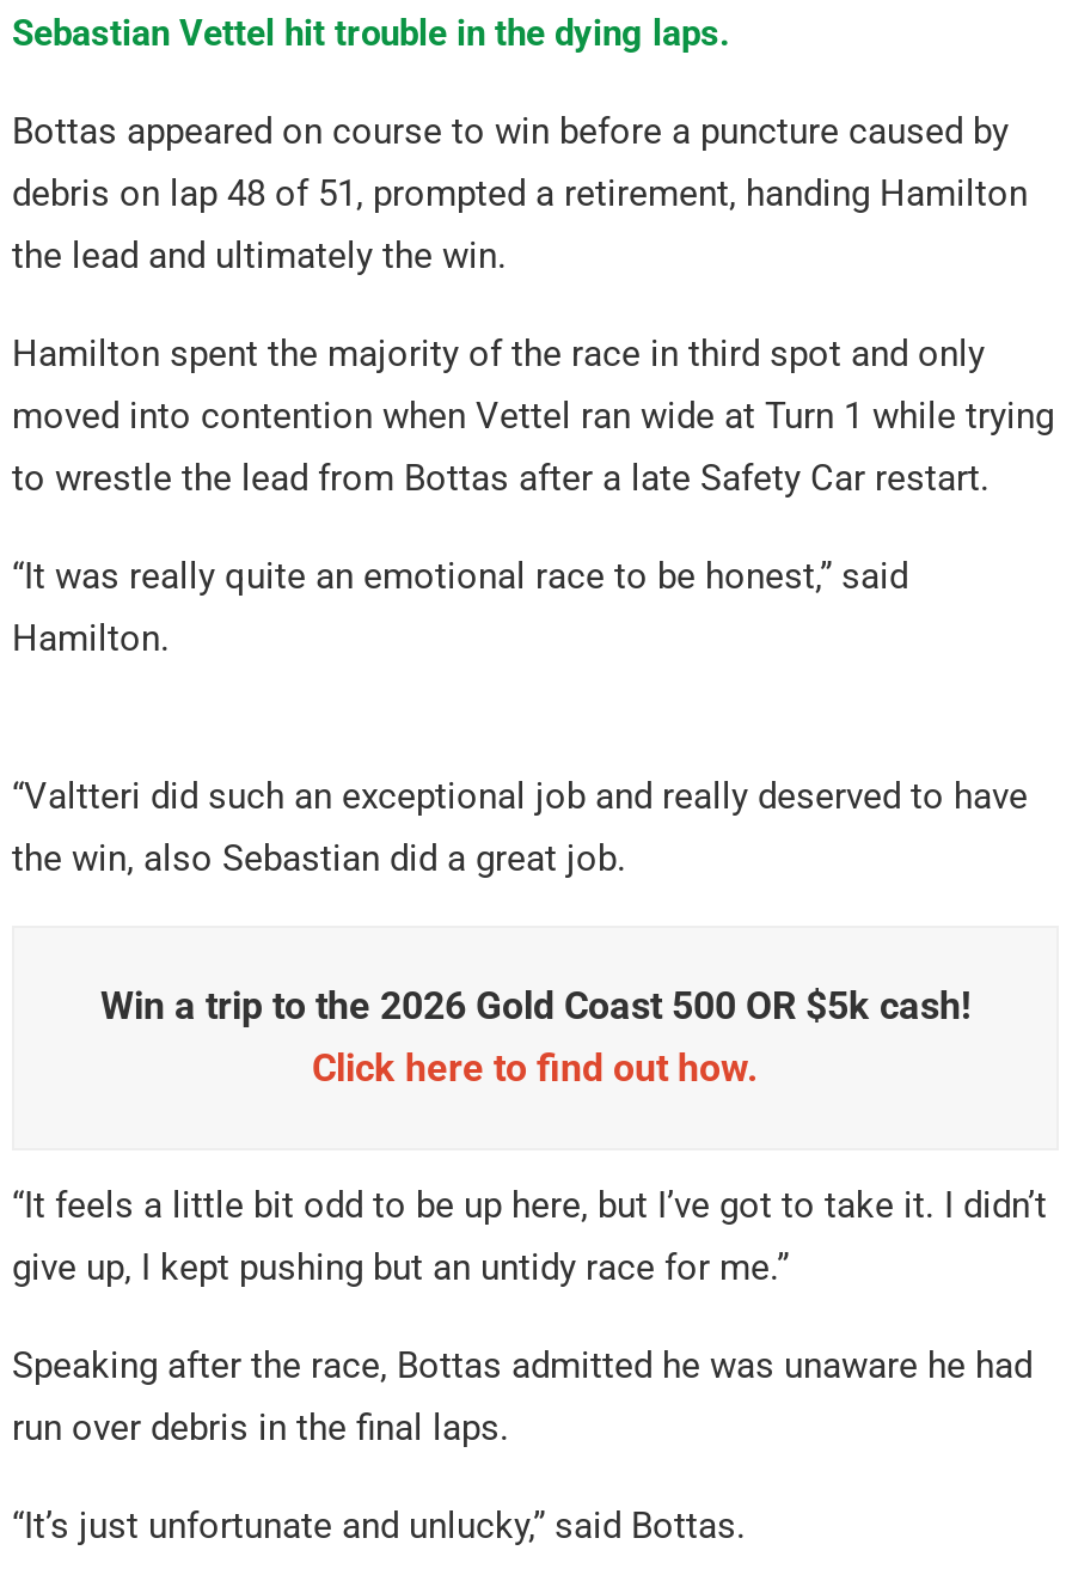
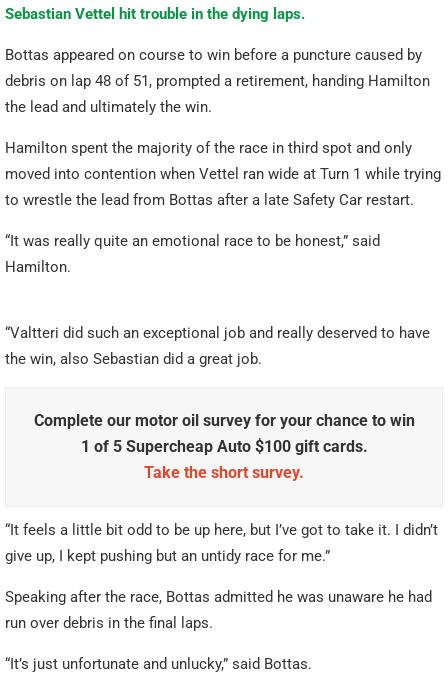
- Win a trip to the 2026 Gold Coast 500 OR $5k cash!
- Click here to find out how.
+ Complete our motor oil survey for your chance to win
+ 1 of 5 Supercheap Auto $100 gift cards.
+ Take the short survey.
